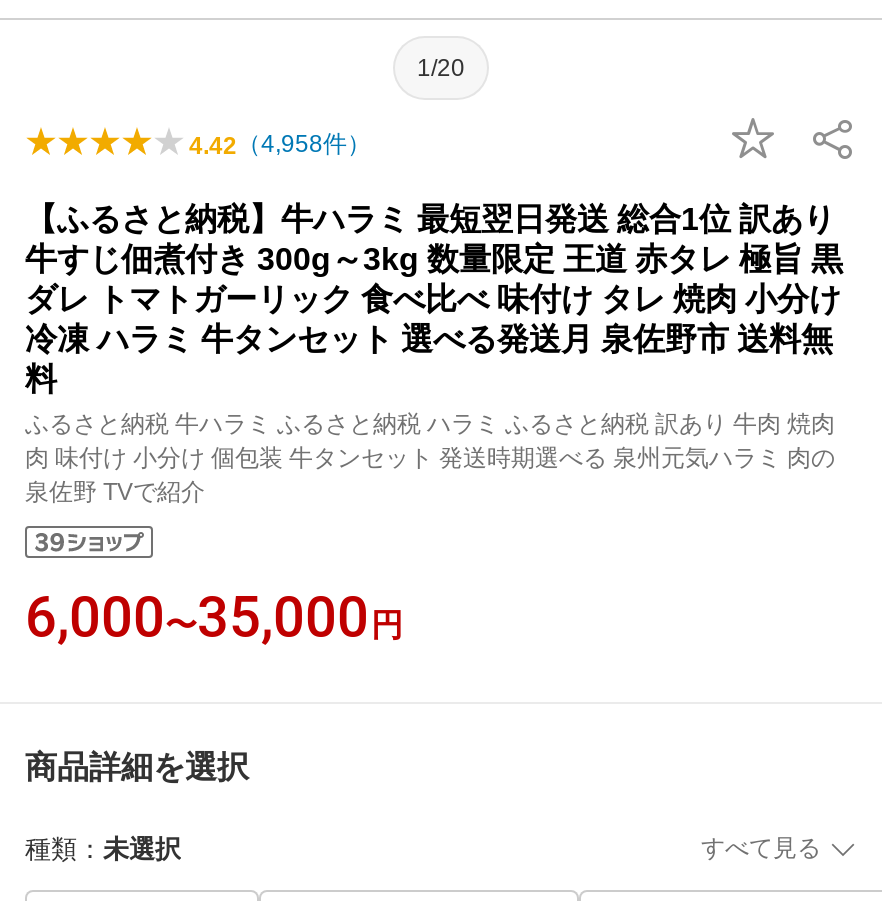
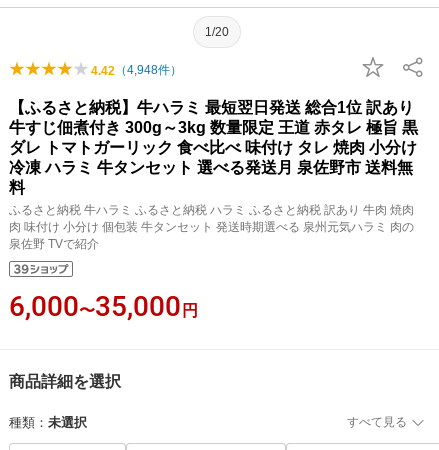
- 4.42（4,958件）
+ 4.42（4,948件）
